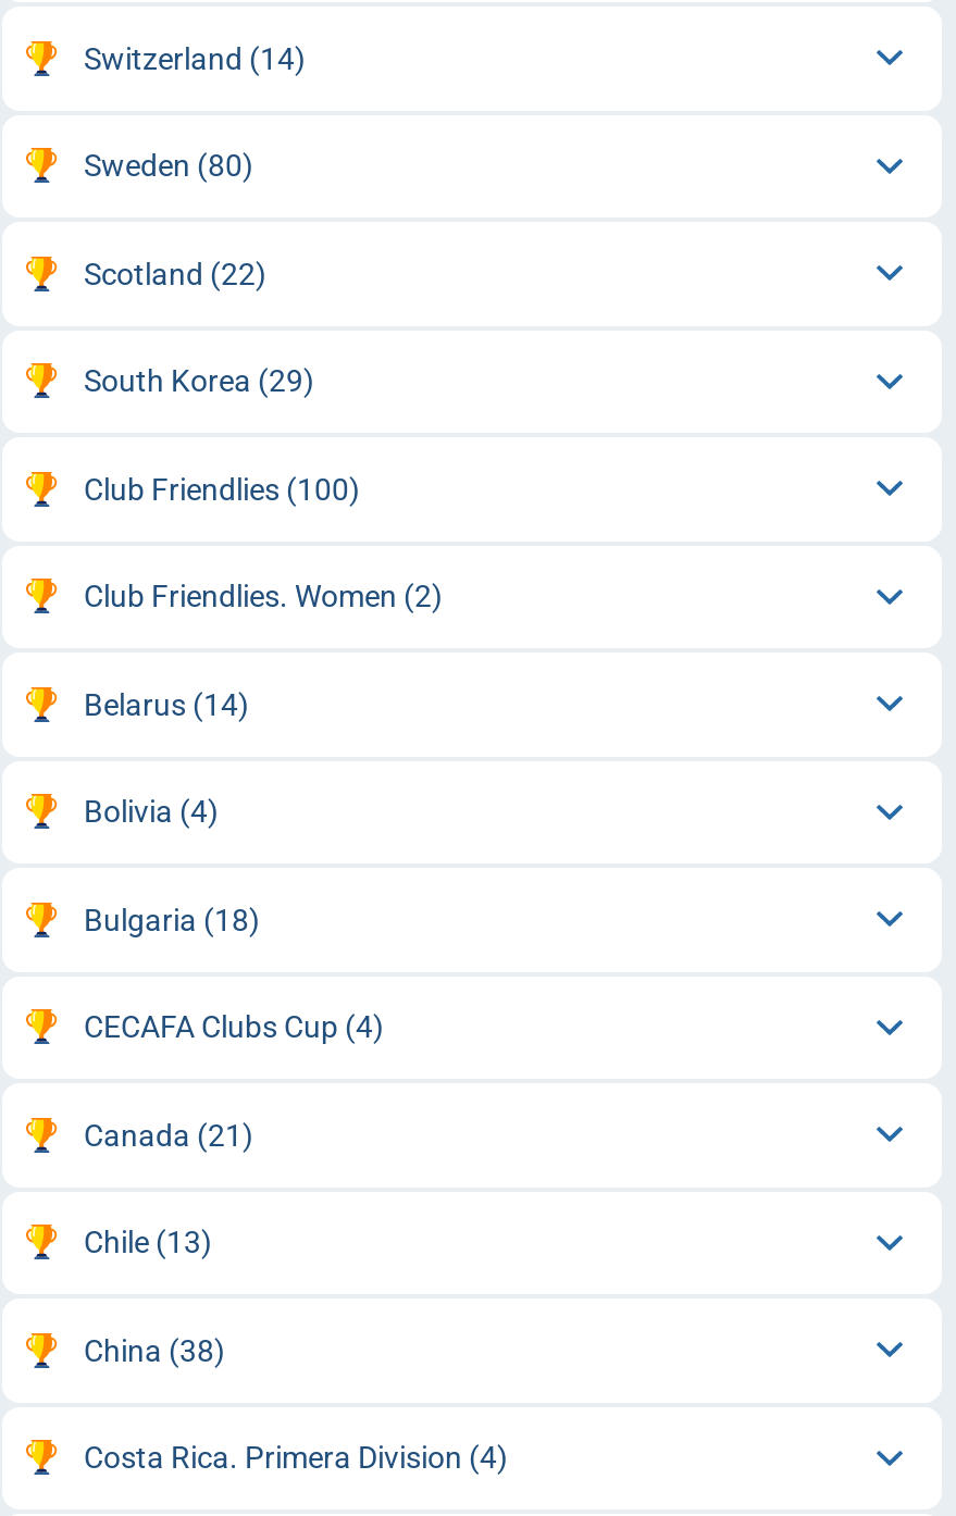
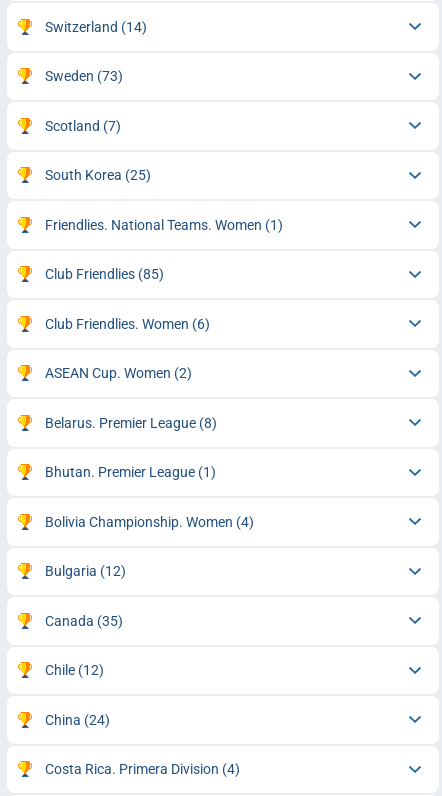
- Sweden (80)
- Scotland (22)
- South Korea (29)
- Club Friendlies (100)
- Club Friendlies. Women (2)
- Belarus (14)
- Bolivia (4)
- Bulgaria (18)
- CECAFA Clubs Cup (4)
- Canada (21)
- Chile (13)
- China (38)
+ Sweden (73)
+ Scotland (7)
+ South Korea (25)
+ Friendlies. National Teams. Women (1)
+ Club Friendlies (85)
+ Club Friendlies. Women (6)
+ ASEAN Cup. Women (2)
+ Belarus. Premier League (8)
+ Bhutan. Premier League (1)
+ Bolivia Championship. Women (4)
+ Bulgaria (12)
+ Canada (35)
+ Chile (12)
+ China (24)
